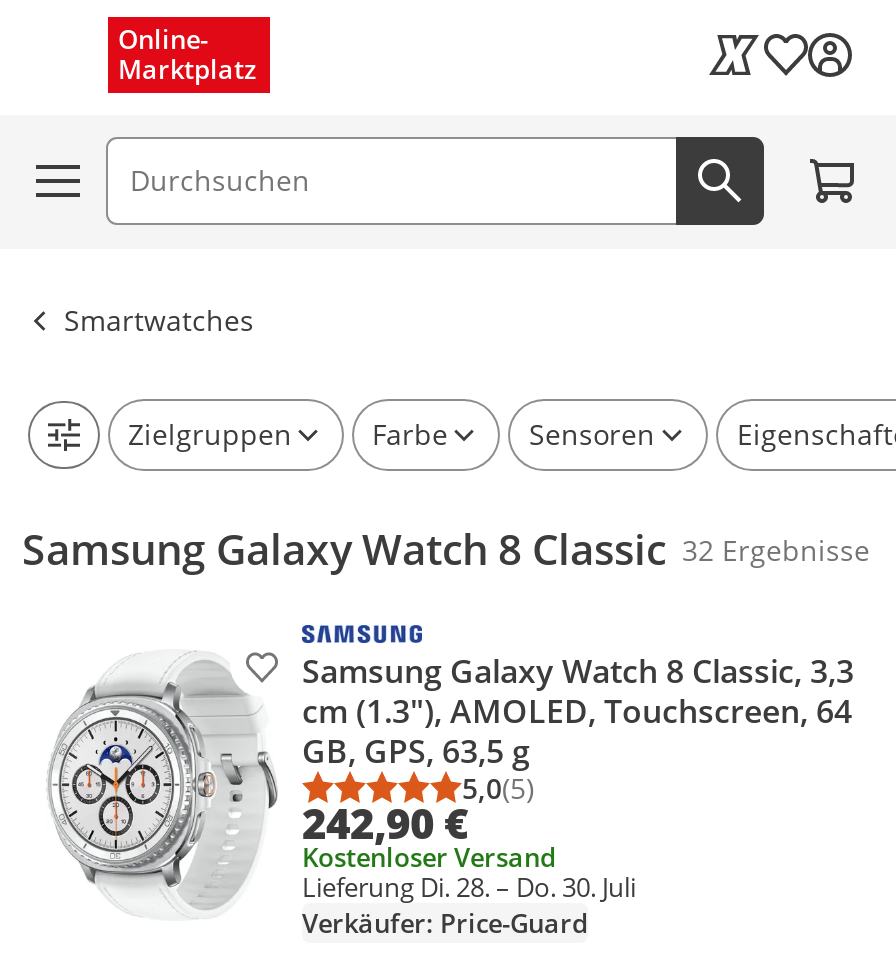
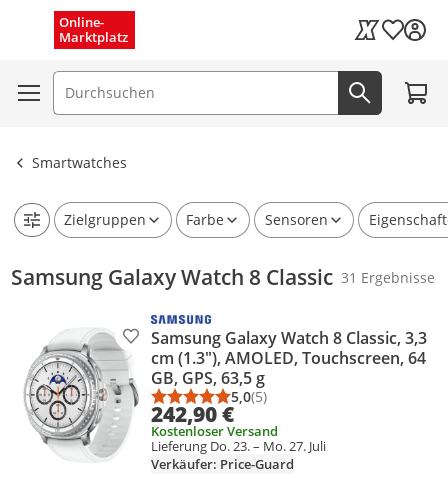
- Samsung Galaxy Watch 8 Classic 32 Ergebnisse
+ Samsung Galaxy Watch 8 Classic 31 Ergebnisse

- Lieferung Di. 28. – Do. 30. Juli
+ Lieferung Do. 23. – Mo. 27. Juli
